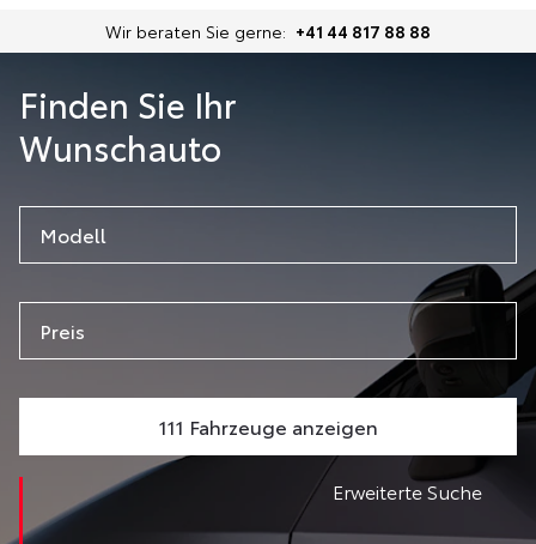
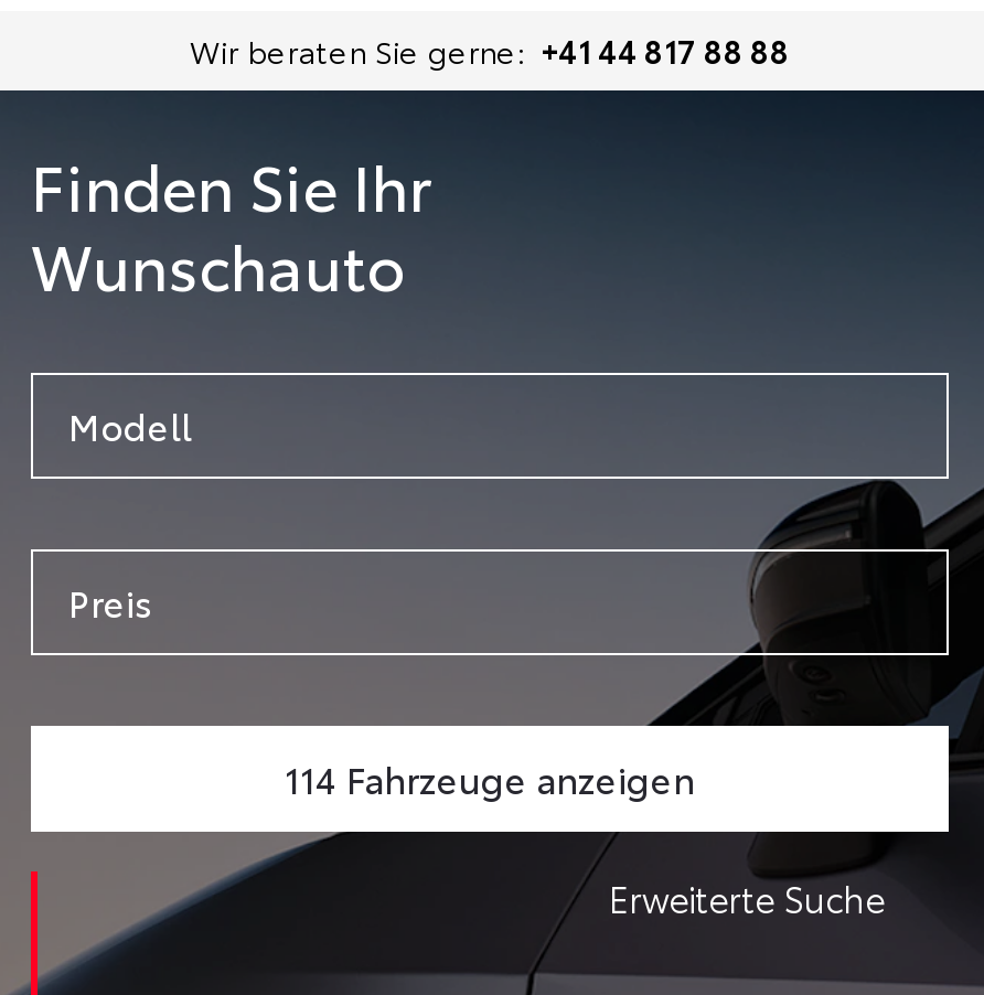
- 111 Fahrzeuge anzeigen
+ 114 Fahrzeuge anzeigen
